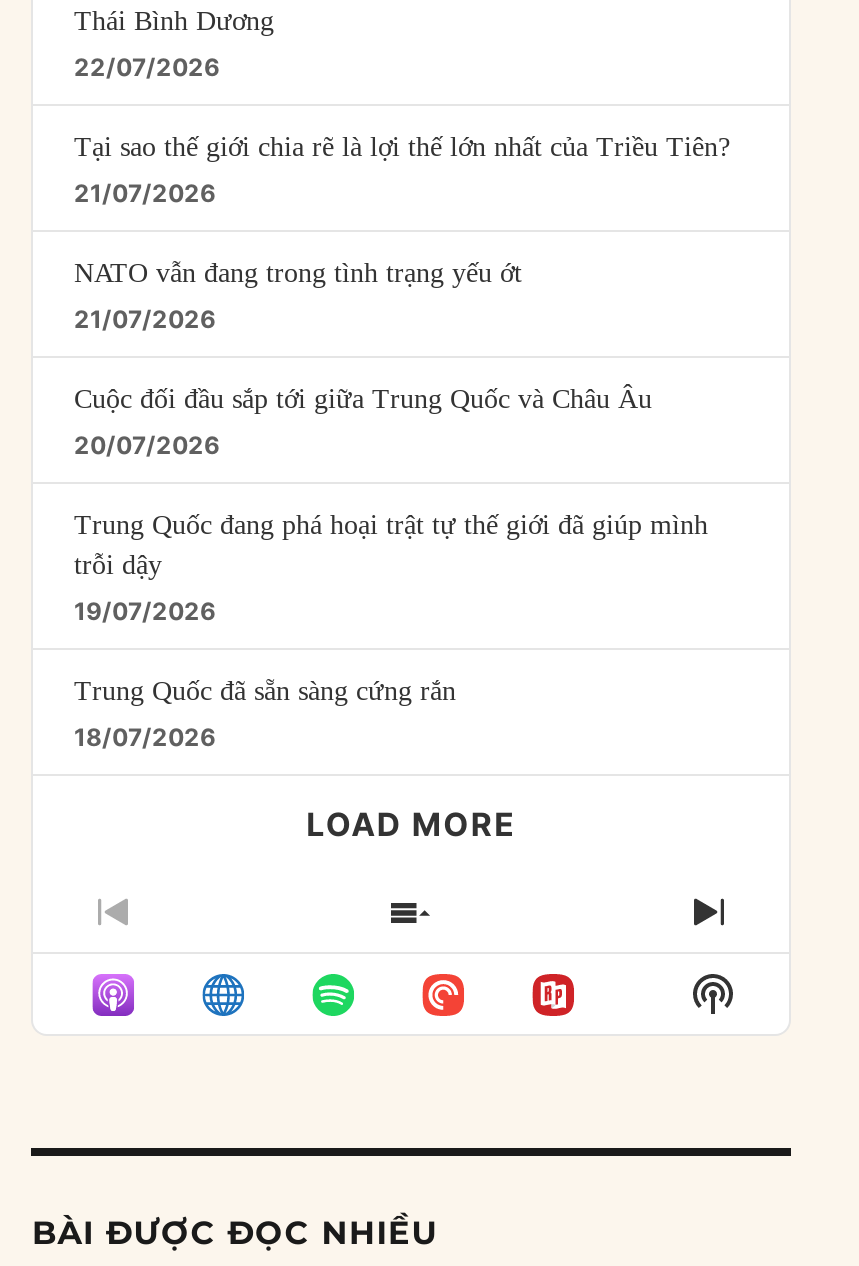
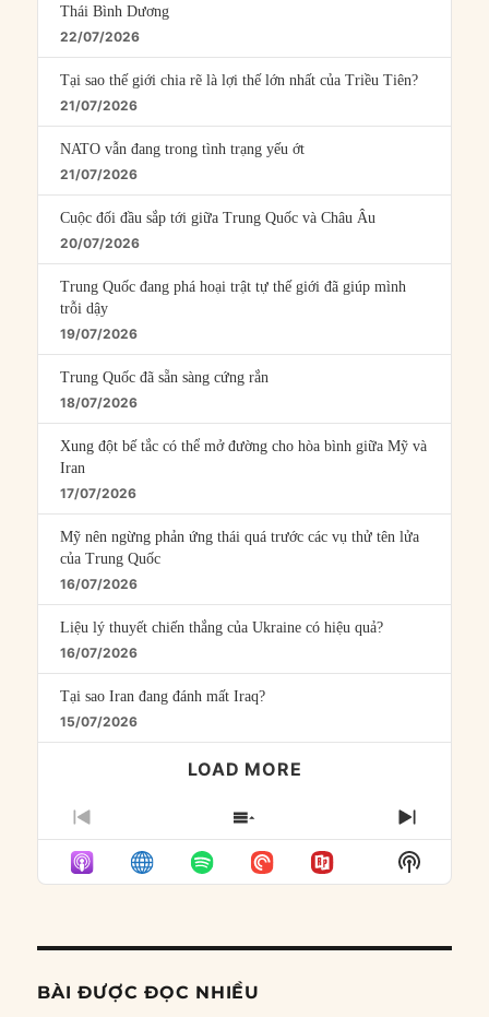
+ Xung đột bế tắc có thể mở đường cho hòa bình giữa Mỹ và
+ Iran
+ 17/07/2026
+ Mỹ nên ngừng phản ứng thái quá trước các vụ thử tên lửa
+ của Trung Quốc
+ 16/07/2026
+ Liệu lý thuyết chiến thắng của Ukraine có hiệu quả?
+ 16/07/2026
+ Tại sao Iran đang đánh mất Iraq?
+ 15/07/2026
